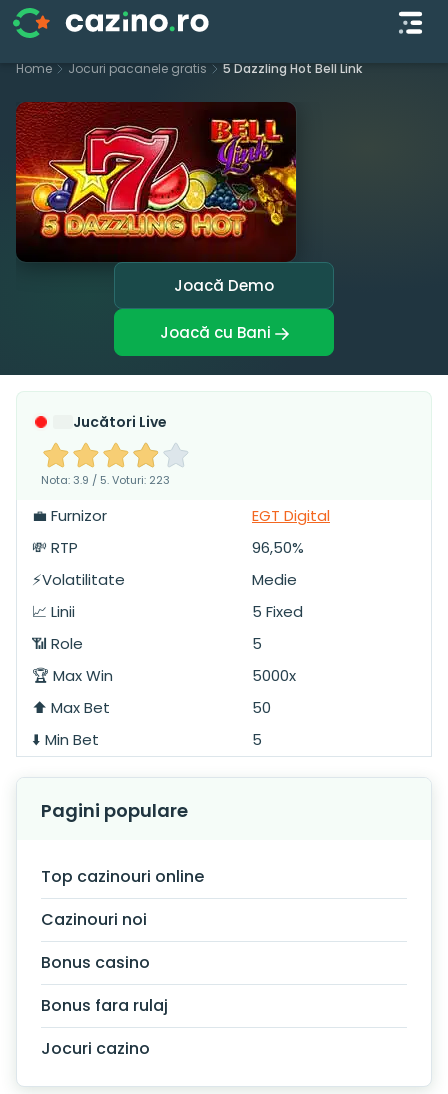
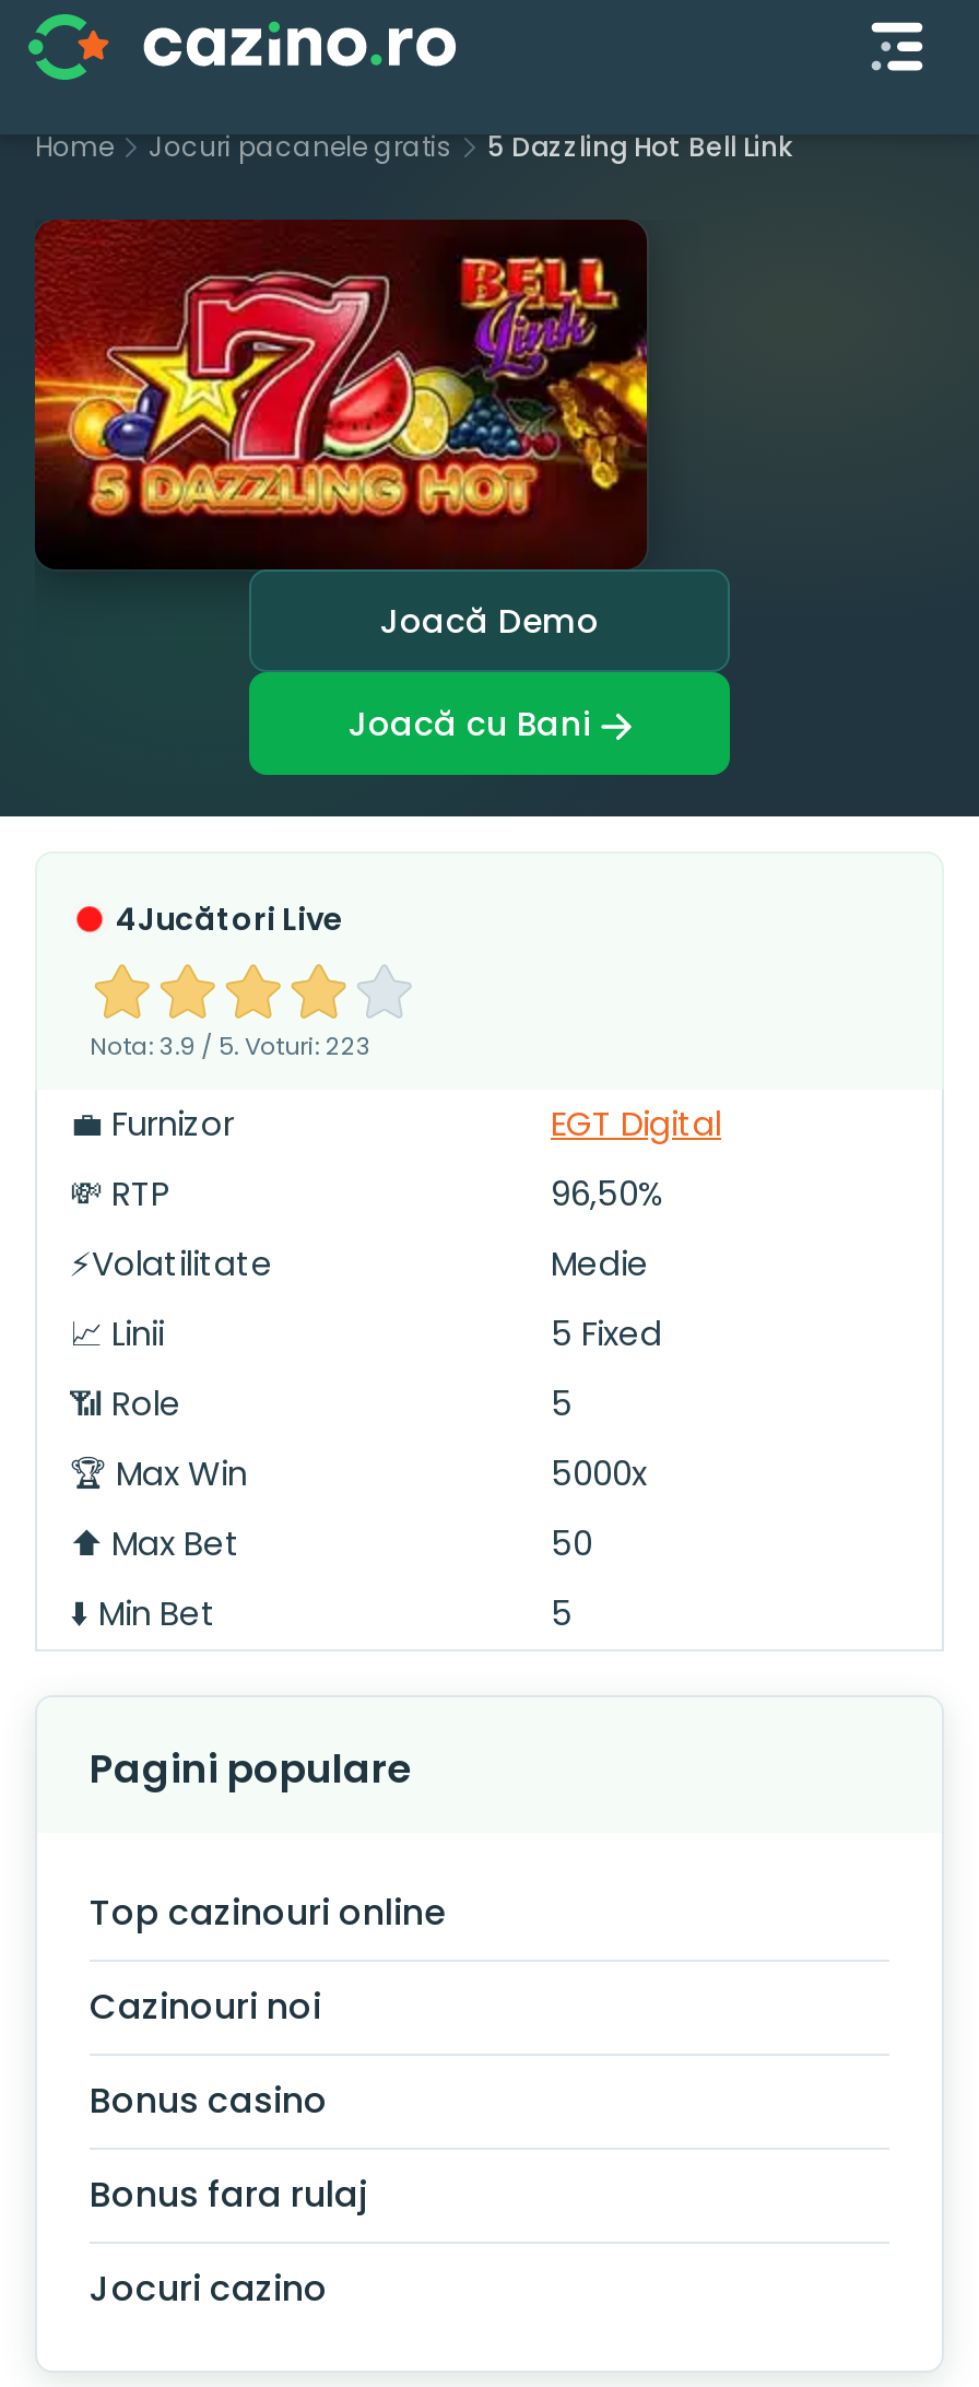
- Jucători Live
+ 4Jucători Live
